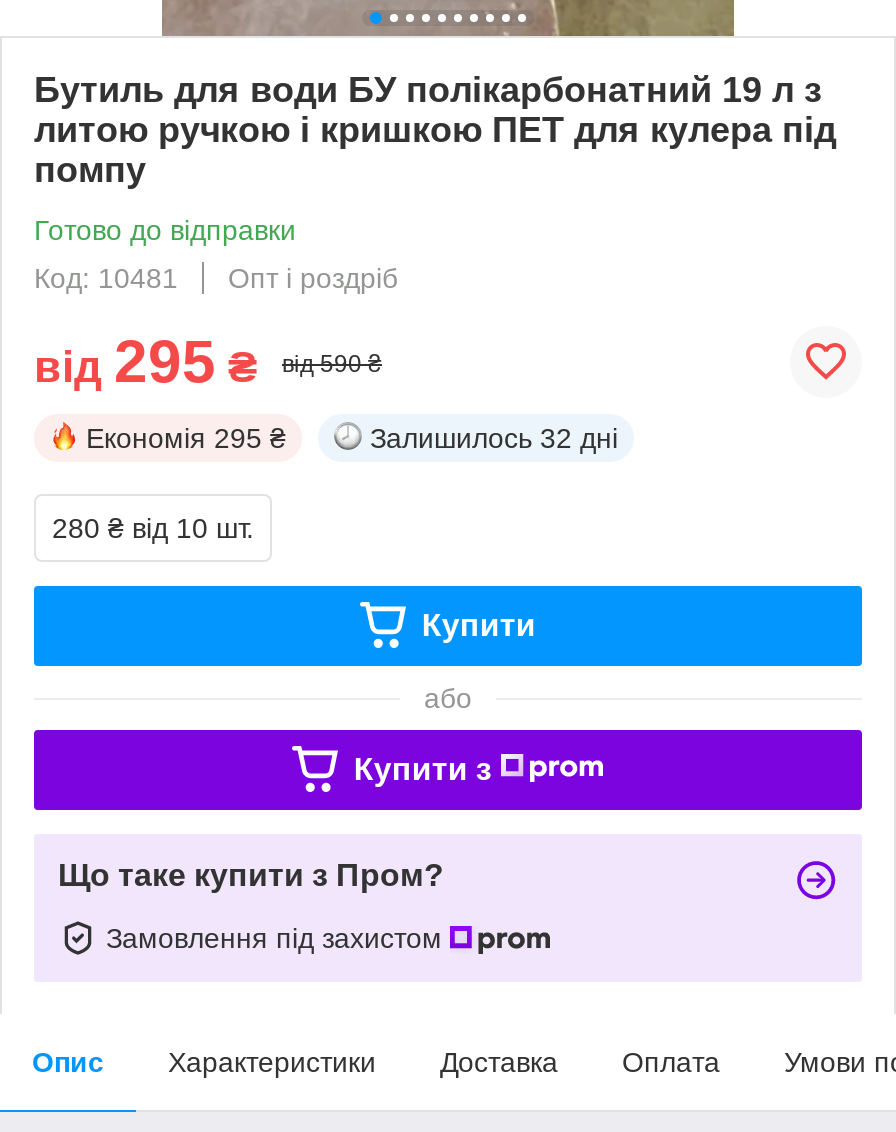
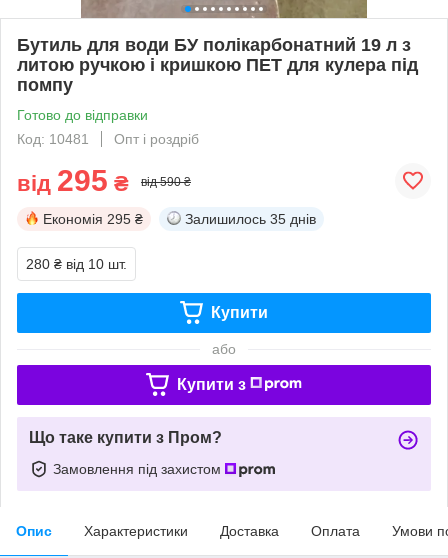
- Залишилось 32 дні
+ Залишилось 35 днів
